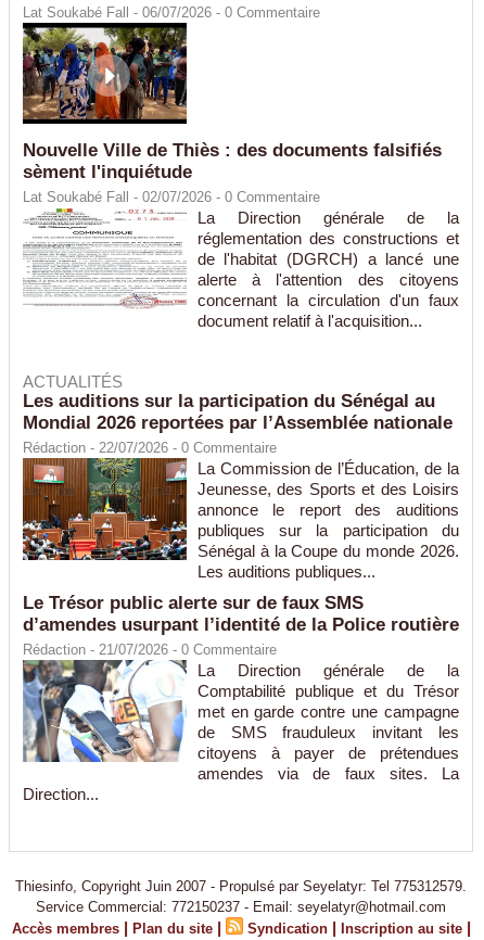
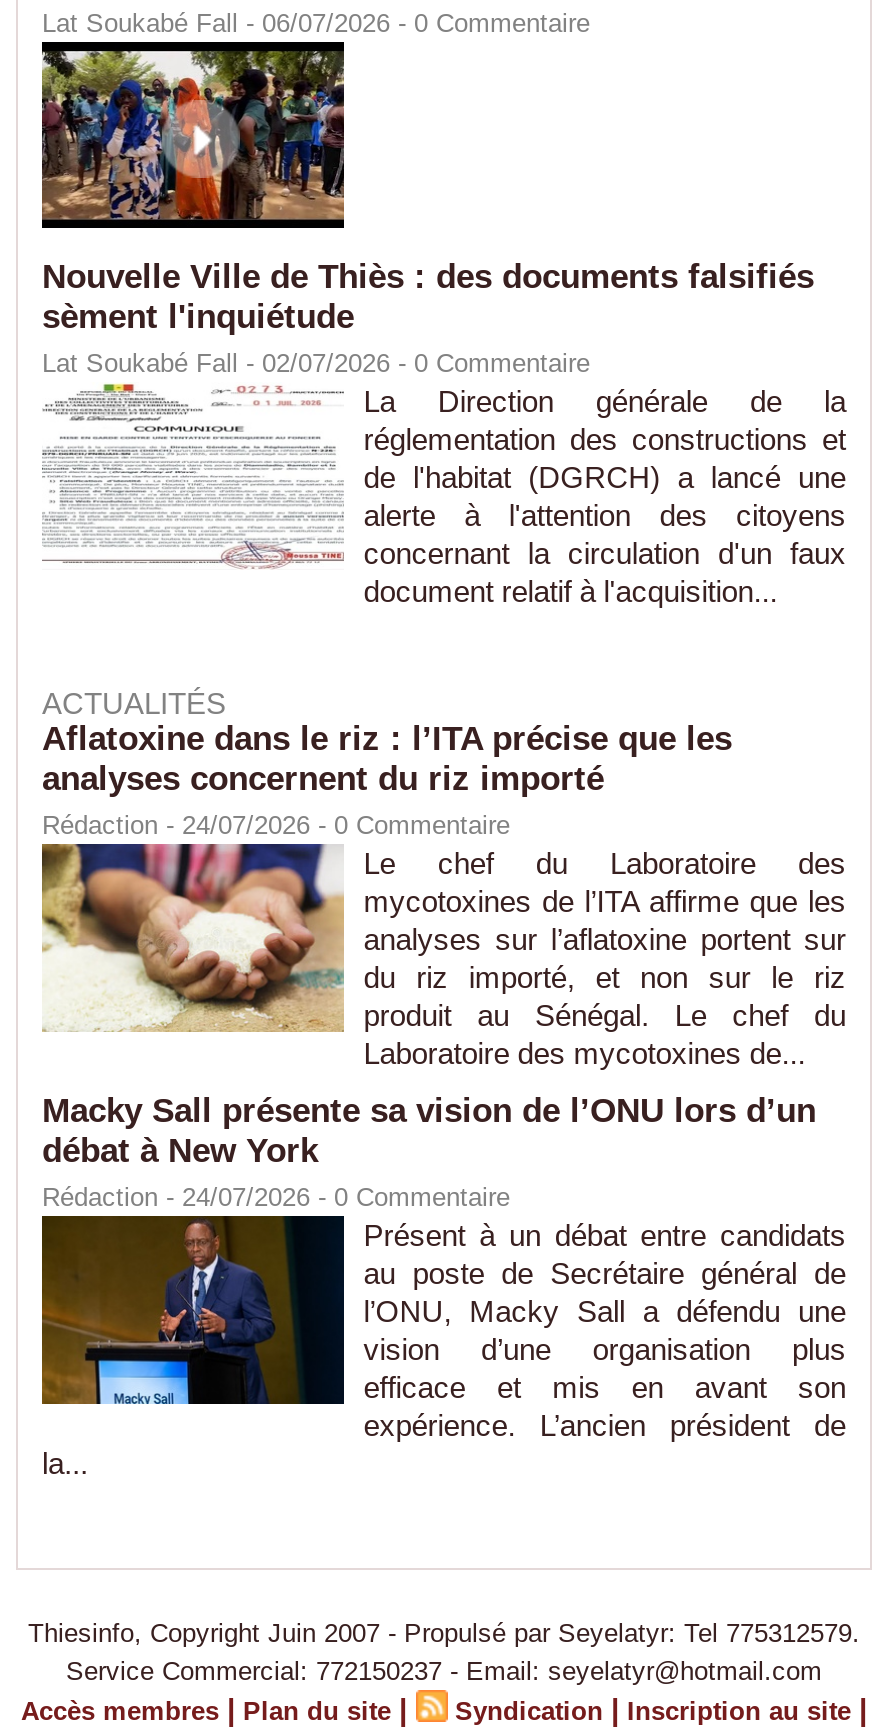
- [image]
- Les auditions sur la participation du Sénégal au
- Mondial 2026 reportées par l’Assemblée nationale
- Rédaction - 22/07/2026 - 0 Commentaire
- La Commission de l’Éducation, de la
- Jeunesse, des Sports et des Loisirs
- annonce le report des auditions
- publiques sur la participation du
- Sénégal à la Coupe du monde 2026.
- Les auditions publiques...
+ [image]
+ Aflatoxine dans le riz : l’ITA précise que les
+ analyses concernent du riz importé
+ Rédaction - 24/07/2026 - 0 Commentaire
+ Le chef du Laboratoire des
+ mycotoxines de l’ITA affirme que les
+ analyses sur l’aflatoxine portent sur
+ du riz importé, et non sur le riz
+ produit au Sénégal. Le chef du
+ Laboratoire des mycotoxines de...

- [image]
- Le Trésor public alerte sur de faux SMS
- d’amendes usurpant l’identité de la Police routière
- Rédaction - 21/07/2026 - 0 Commentaire
- La Direction générale de la
- Comptabilité publique et du Trésor
- met en garde contre une campagne
- de SMS frauduleux invitant les
- citoyens à payer de prétendues
- amendes via de faux sites. La
- Direction...
+ [image]
+ Macky Sall présente sa vision de l’ONU lors d’un
+ débat à New York
+ Rédaction - 24/07/2026 - 0 Commentaire
+ Présent à un débat entre candidats
+ au poste de Secrétaire général de
+ l’ONU, Macky Sall a défendu une
+ vision d’une organisation plus
+ efficace et mis en avant son
+ expérience. L’ancien président de
+ la...
